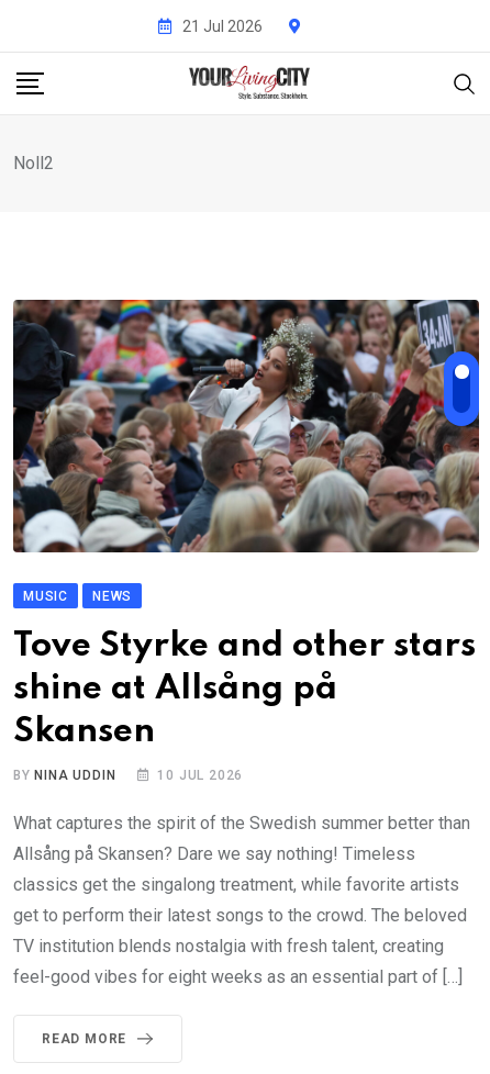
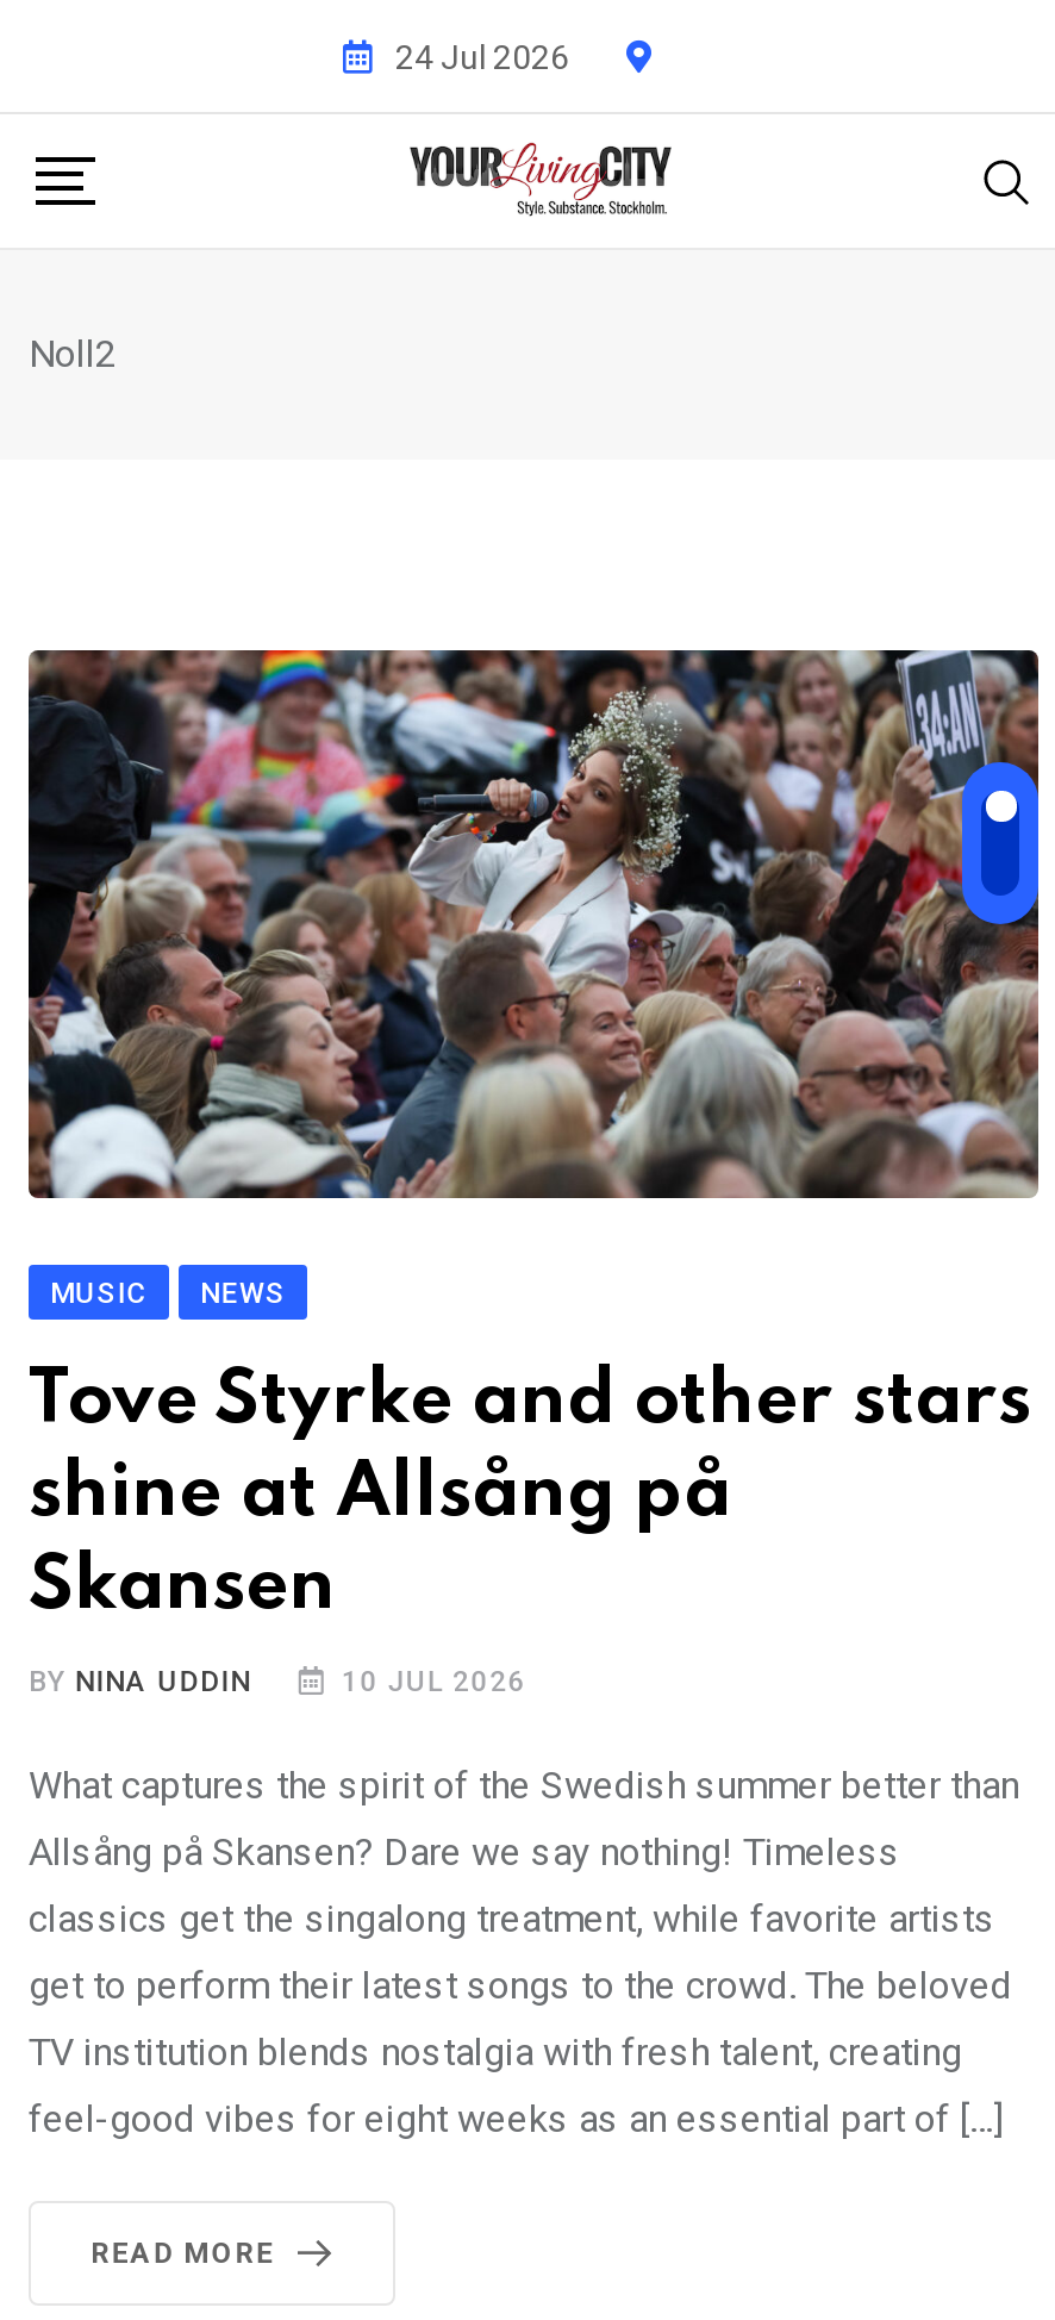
- 21 Jul 2026
+ 24 Jul 2026
